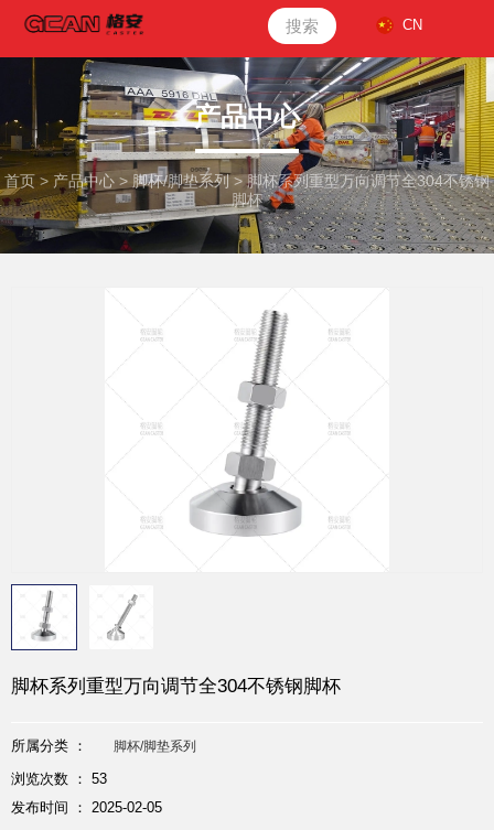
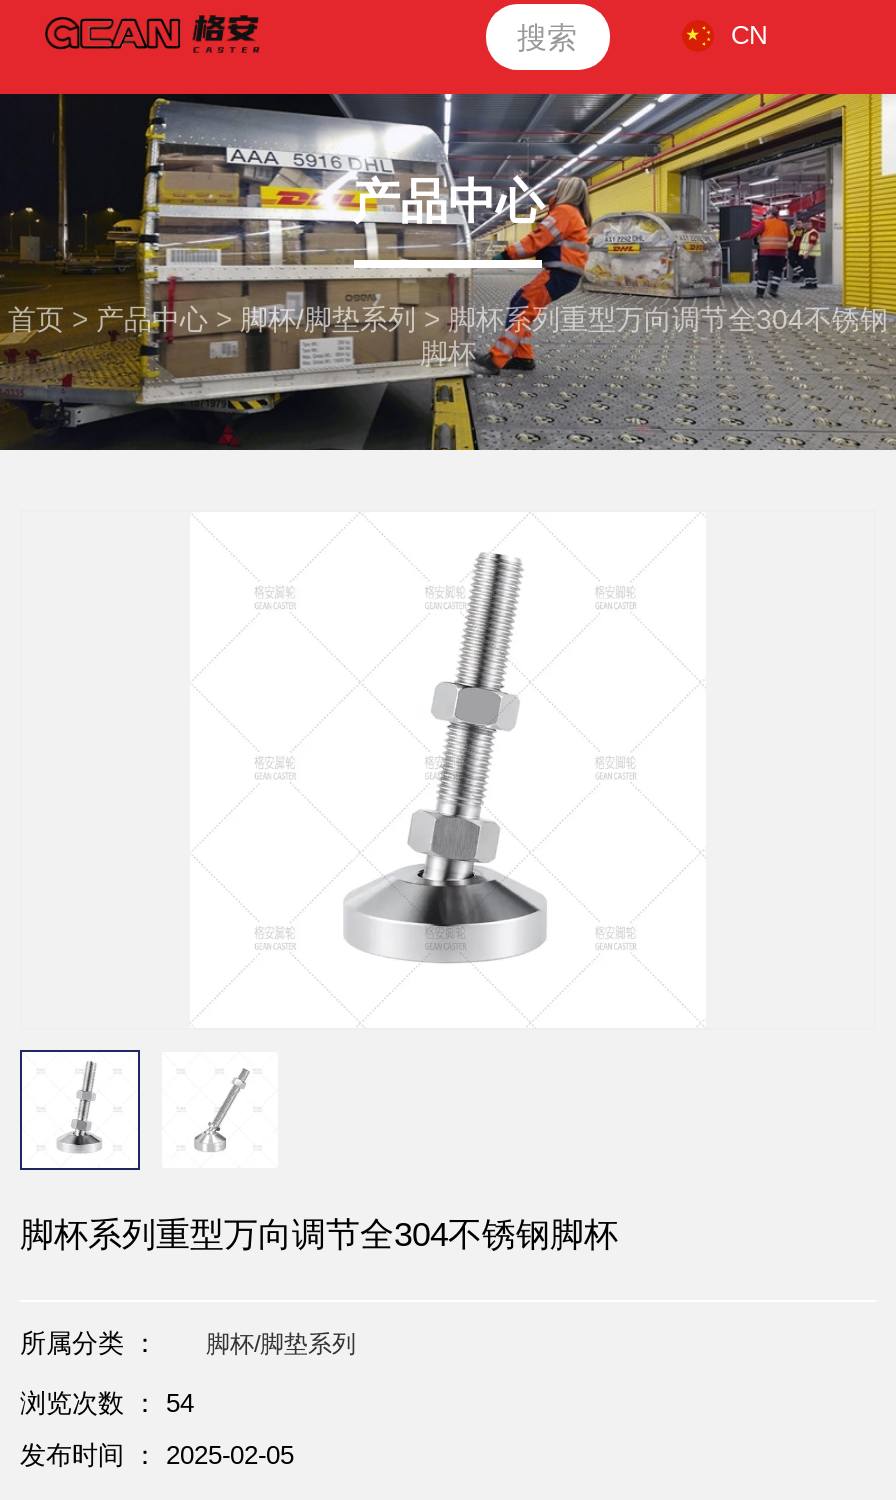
- 浏览次数 ：53
+ 浏览次数 ：54
